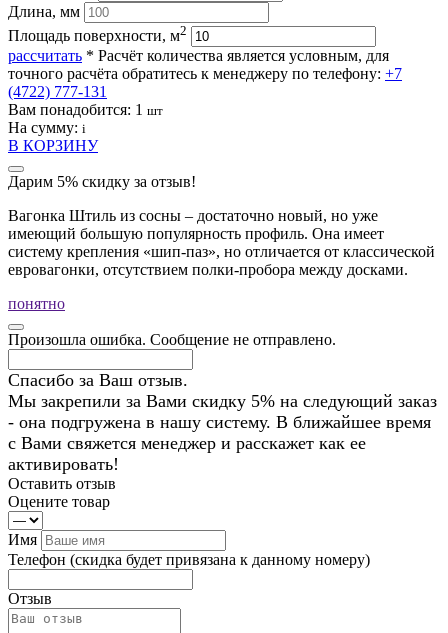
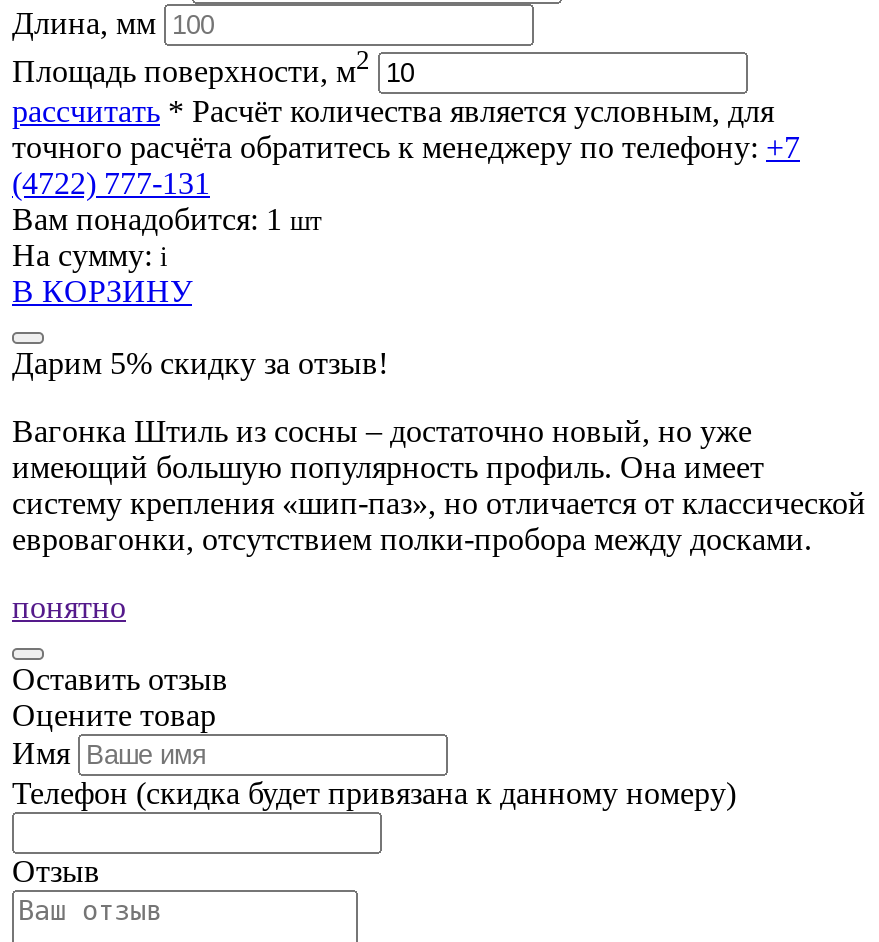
- Произошла ошибка. Сообщение не отправлено.
- Спасибо за Ваш отзыв.
- Мы закрепили за Вами скидку 5% на следующий заказ
- - она подгружена в нашу систему. В ближайшее время
- с Вами свяжется менеджер и расскажет как ее
- активировать!
